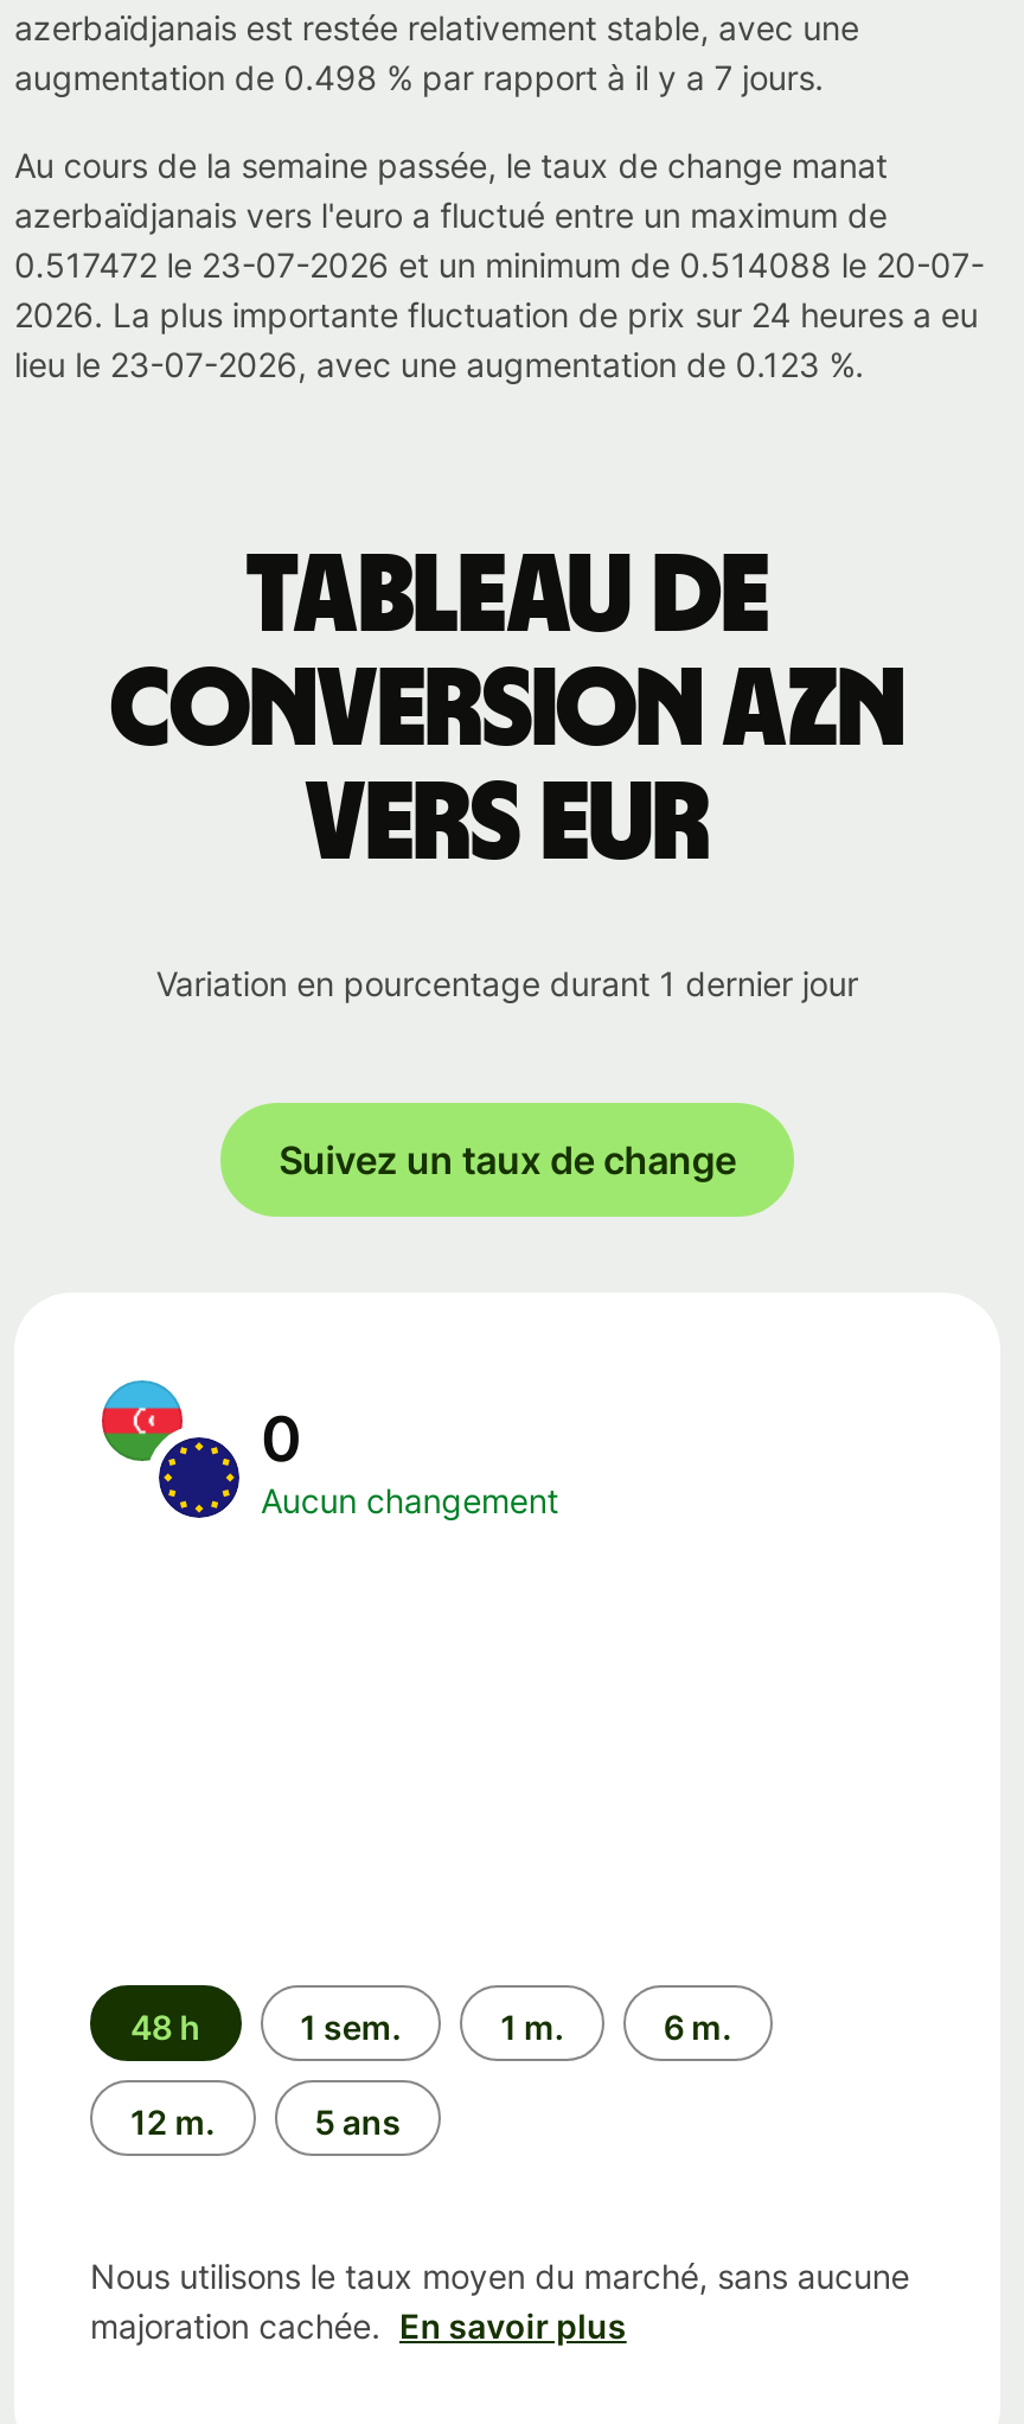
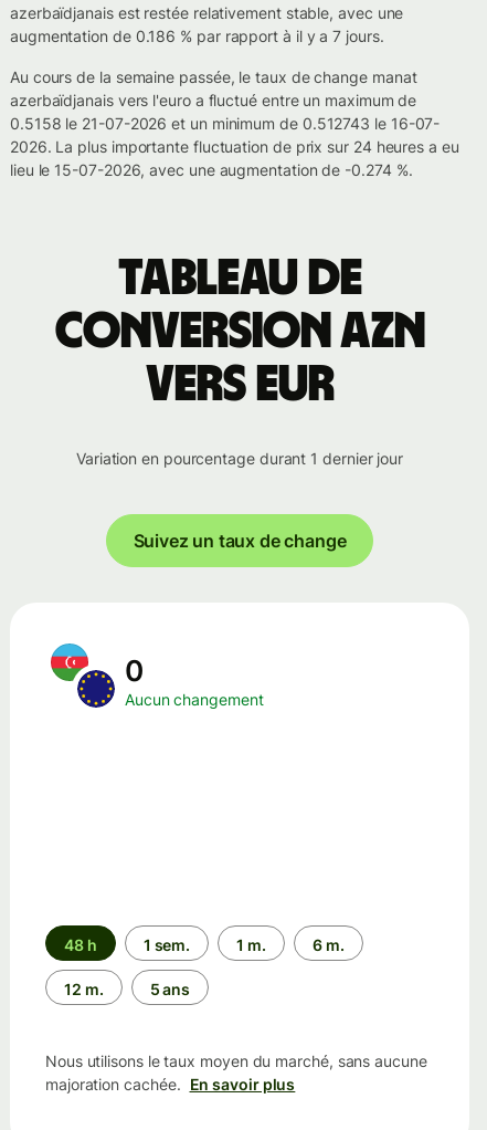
- augmentation de 0.498 % par rapport à il y a 7 jours.
+ augmentation de 0.186 % par rapport à il y a 7 jours.

- 0.517472 le 23-07-2026 et un minimum de 0.514088 le 20-07-
+ 0.5158 le 21-07-2026 et un minimum de 0.512743 le 16-07-

- lieu le 23-07-2026, avec une augmentation de 0.123 %.
+ lieu le 15-07-2026, avec une augmentation de -0.274 %.
